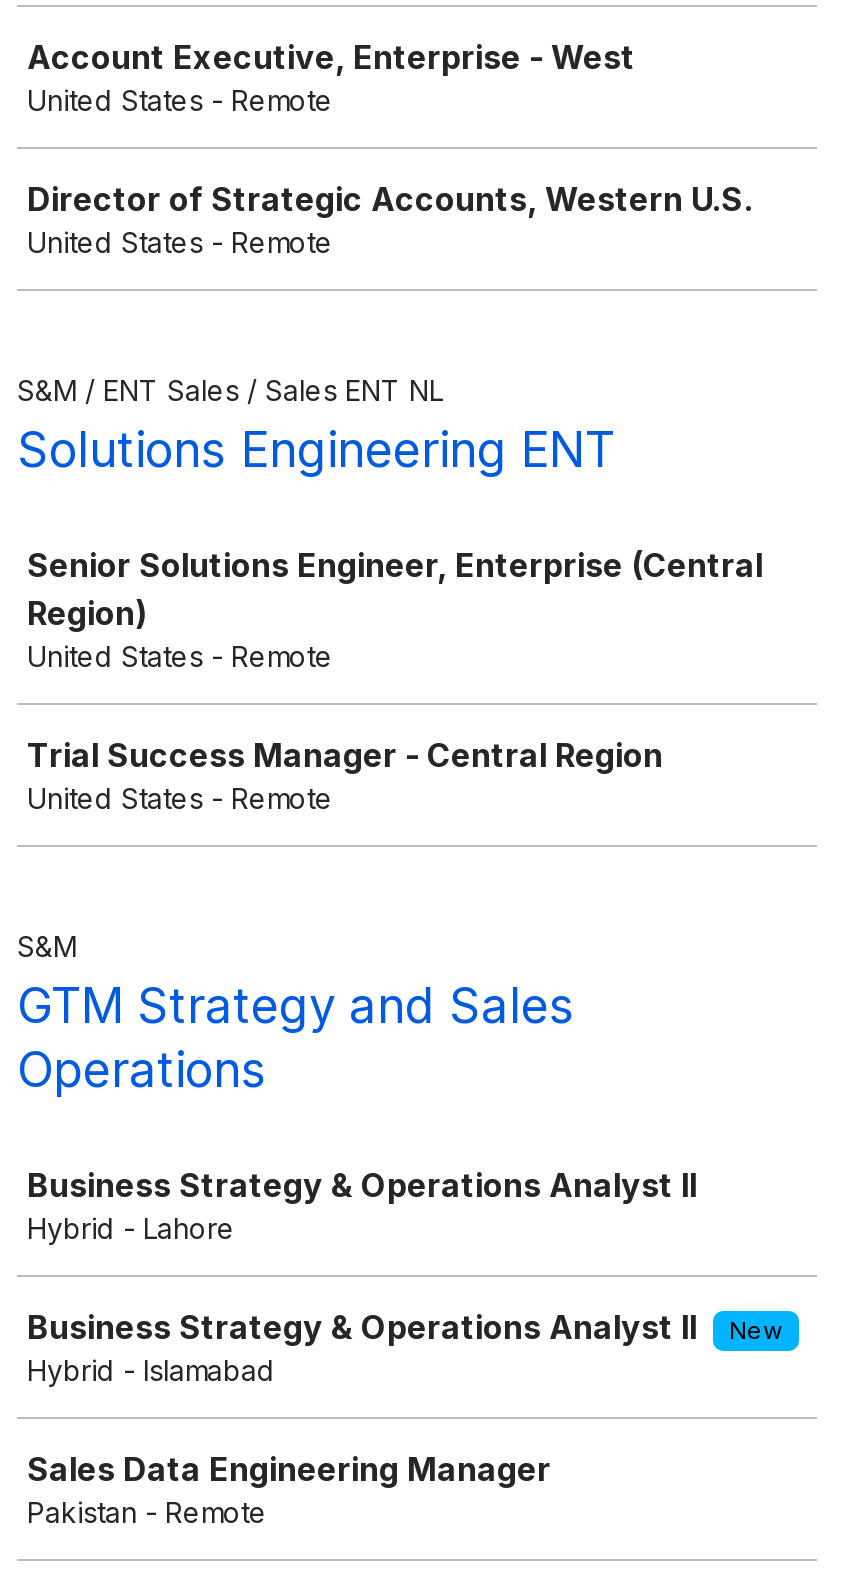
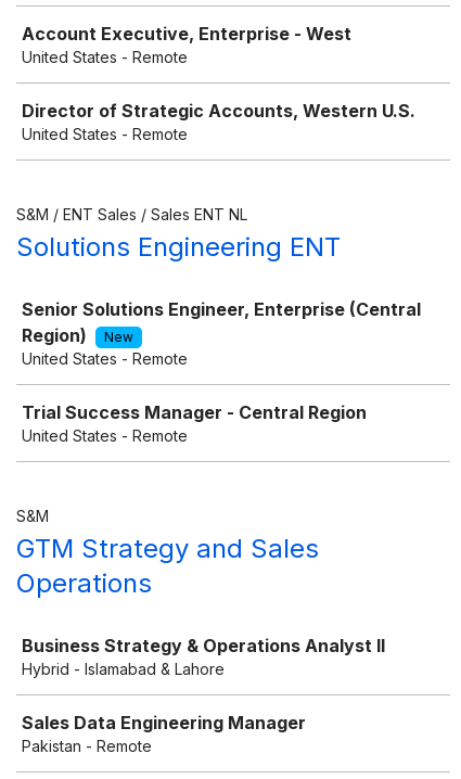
+ New

- Hybrid - Lahore
- Business Strategy & Operations Analyst II
- New
- Hybrid - Islamabad
+ Hybrid - Islamabad & Lahore
